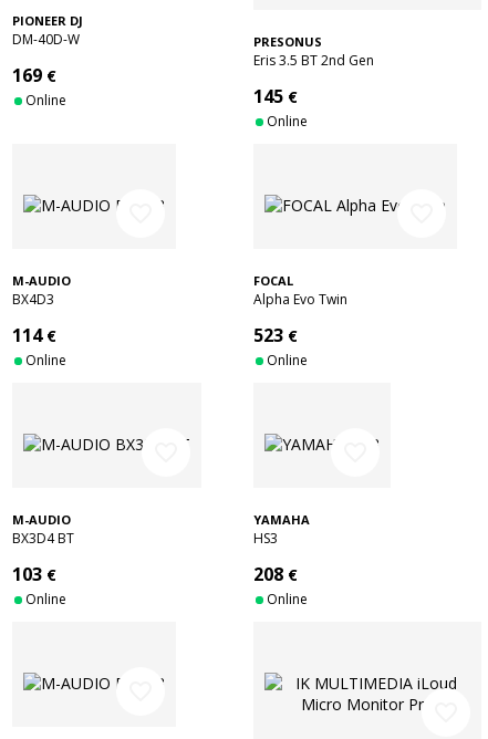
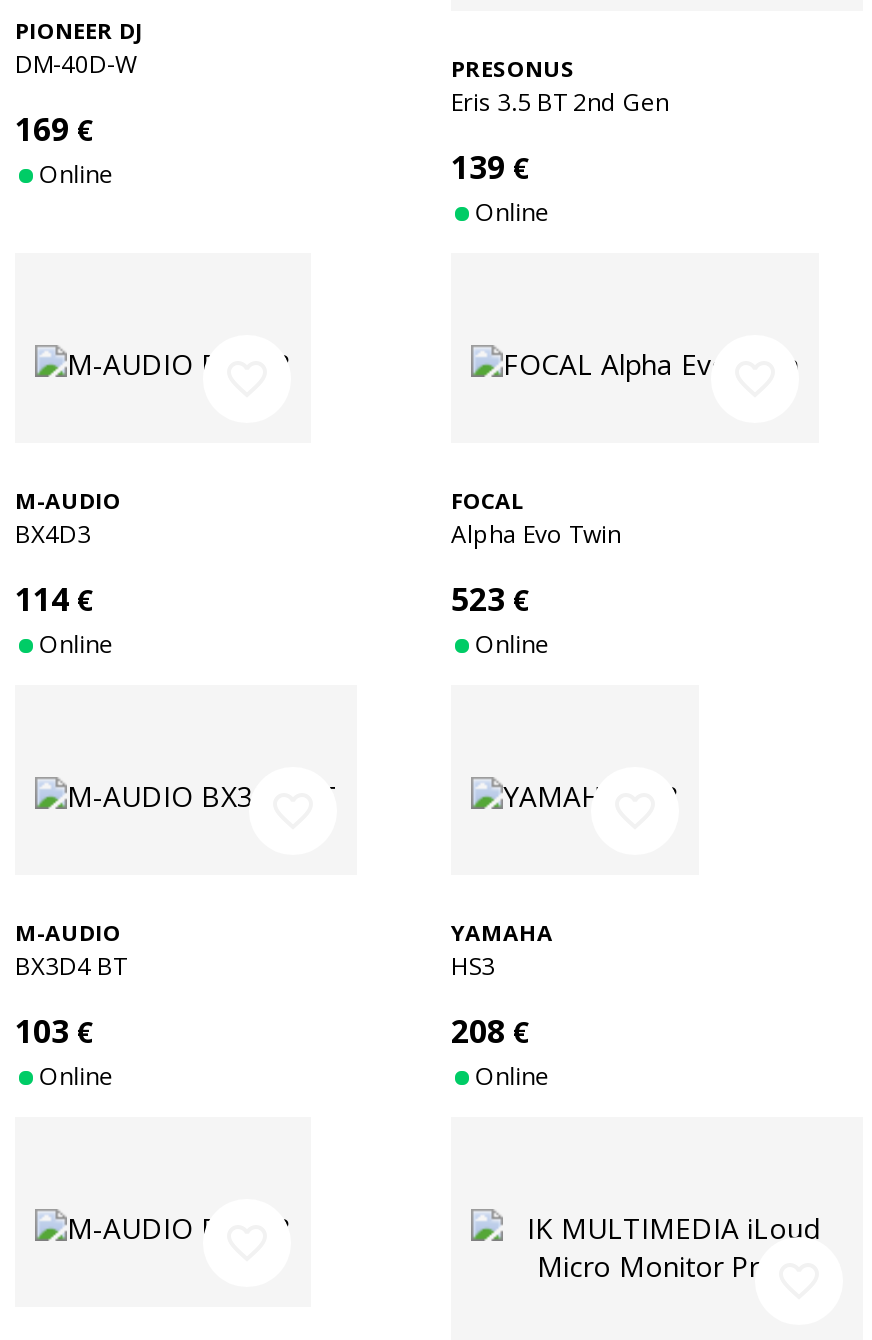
- 145 €
+ 139 €
